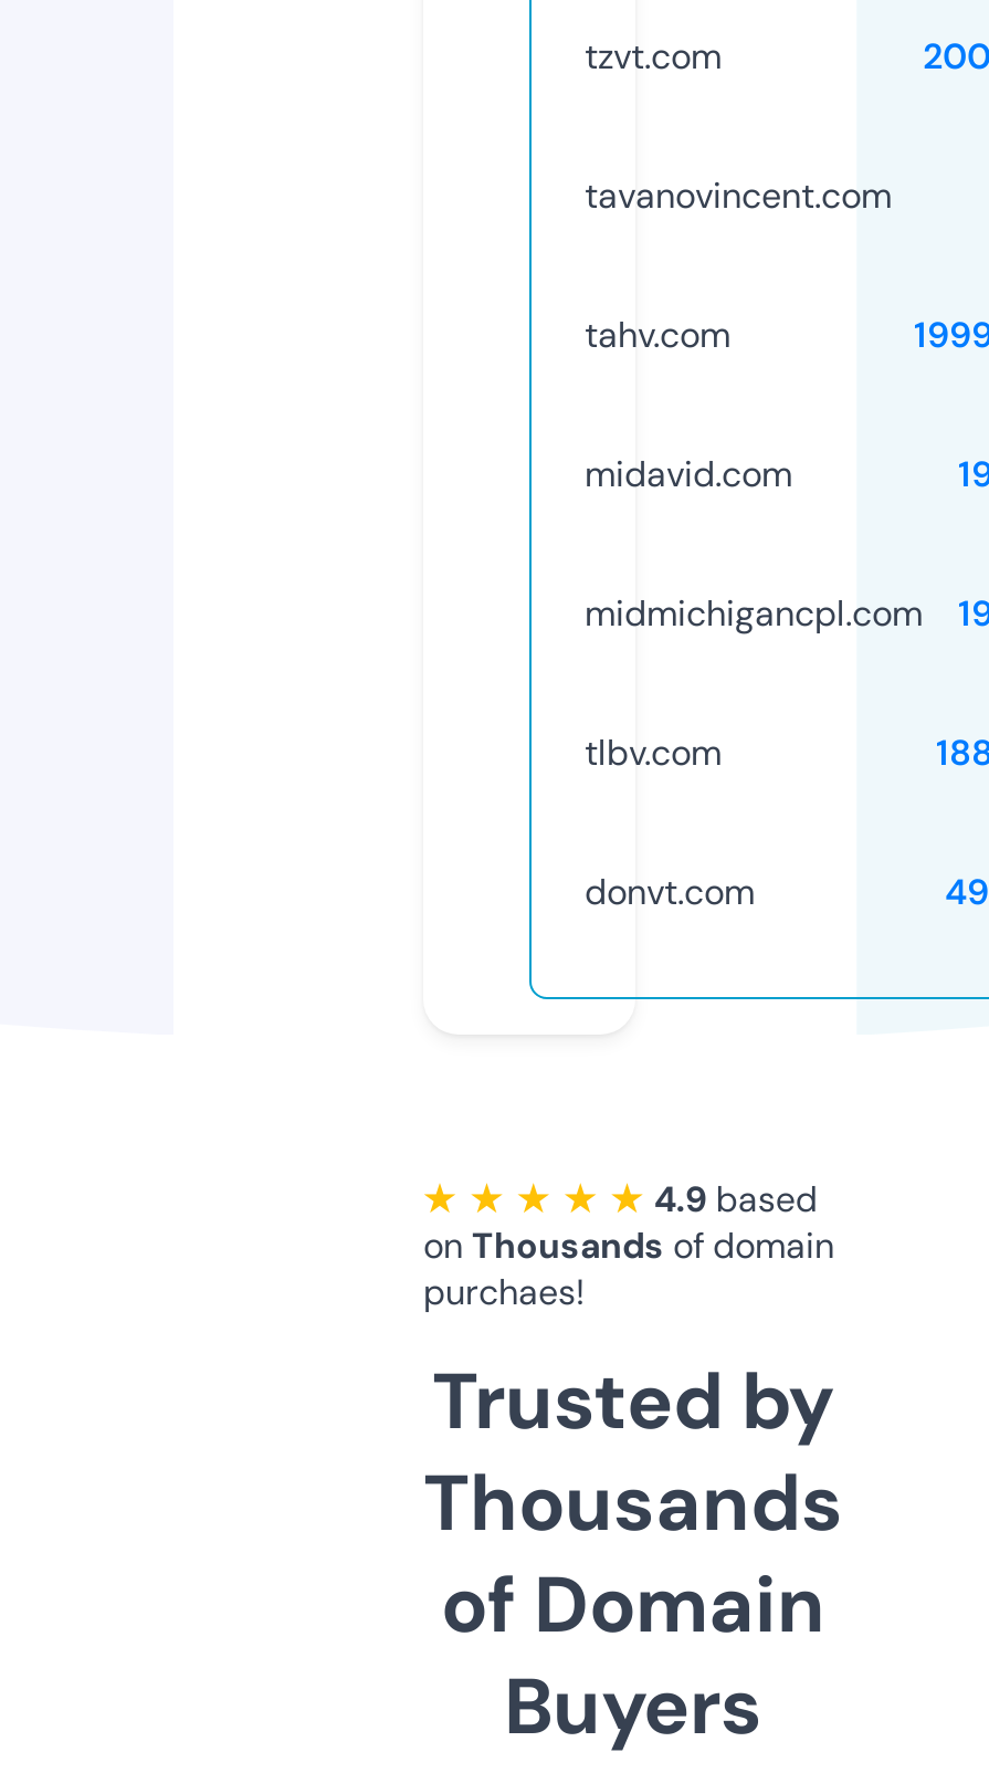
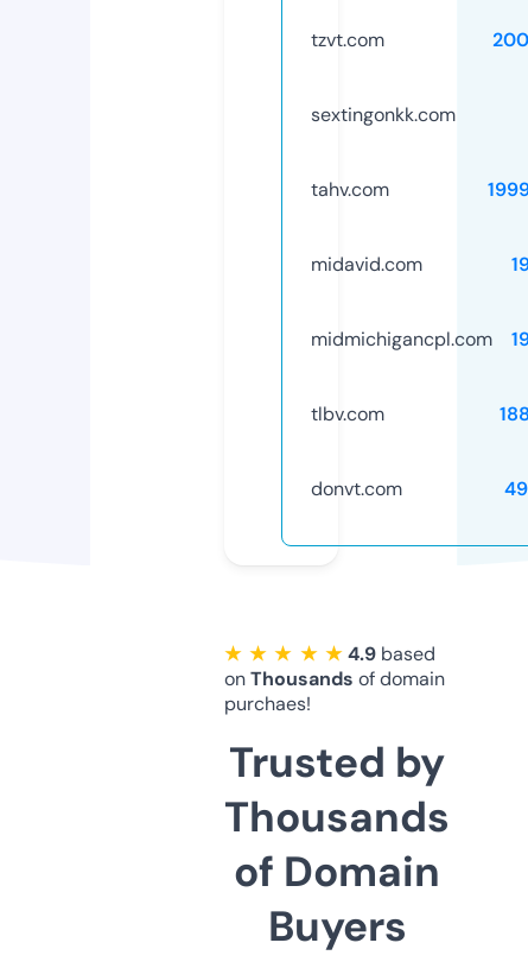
- tavanovincent.com
+ sextingonkk.com
